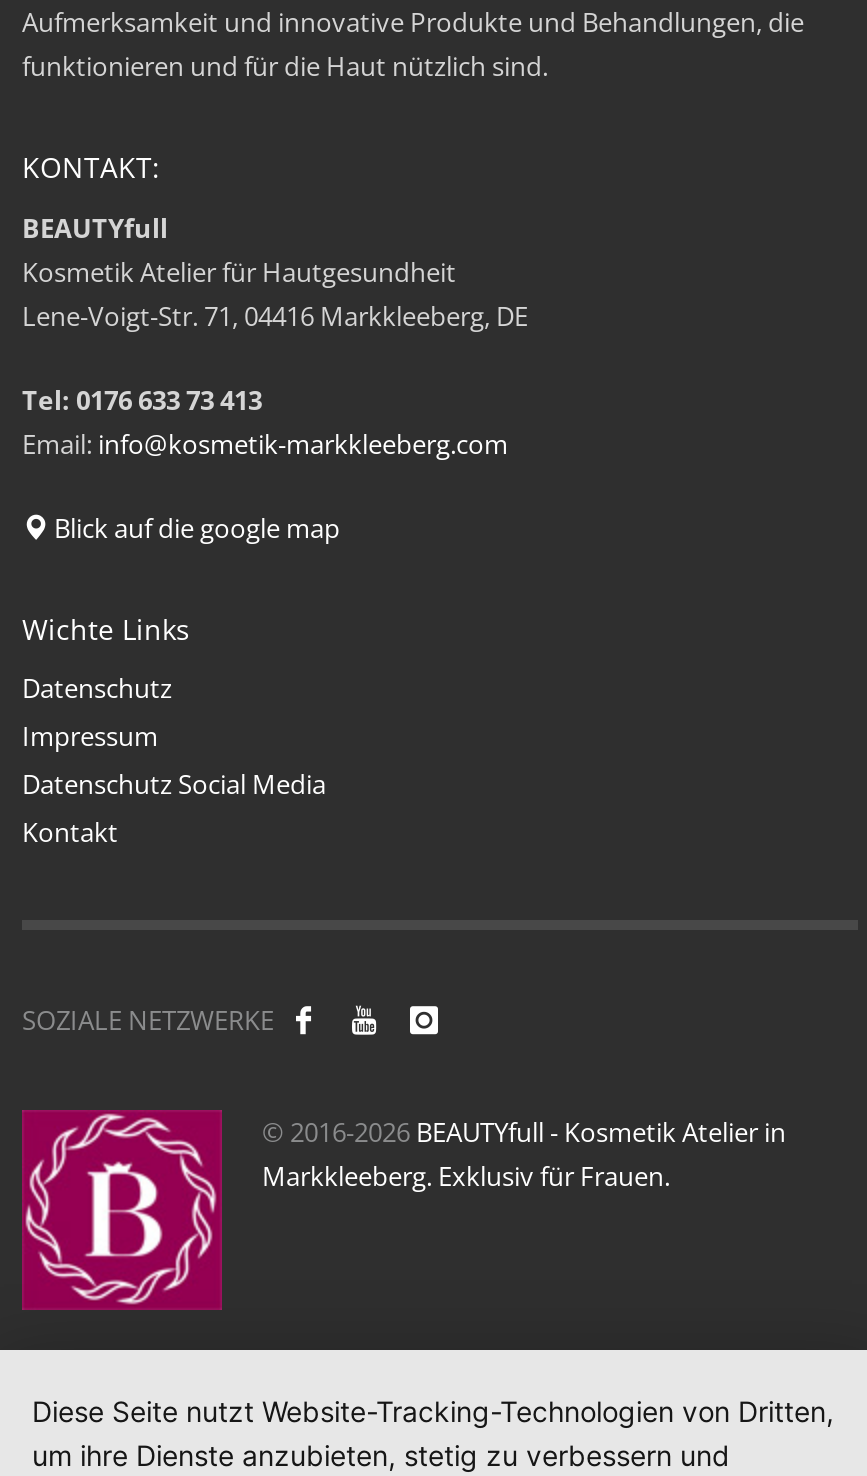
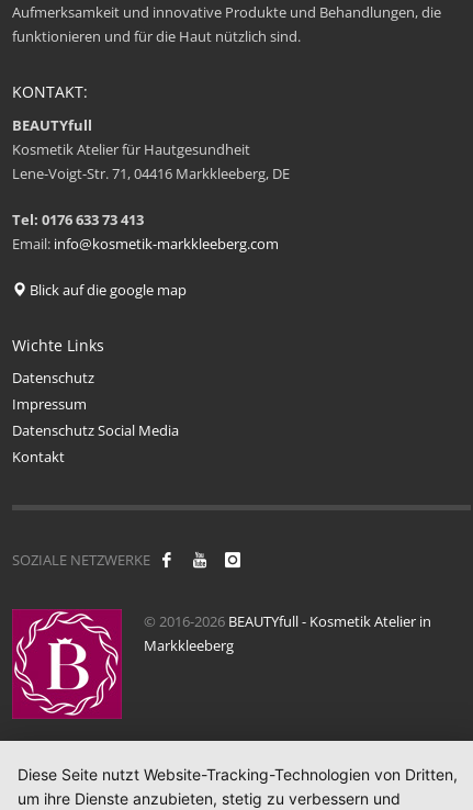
- Markkleeberg. Exklusiv für Frauen.
+ Markkleeberg
